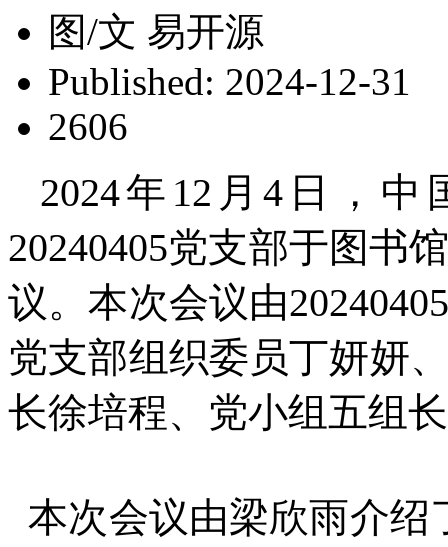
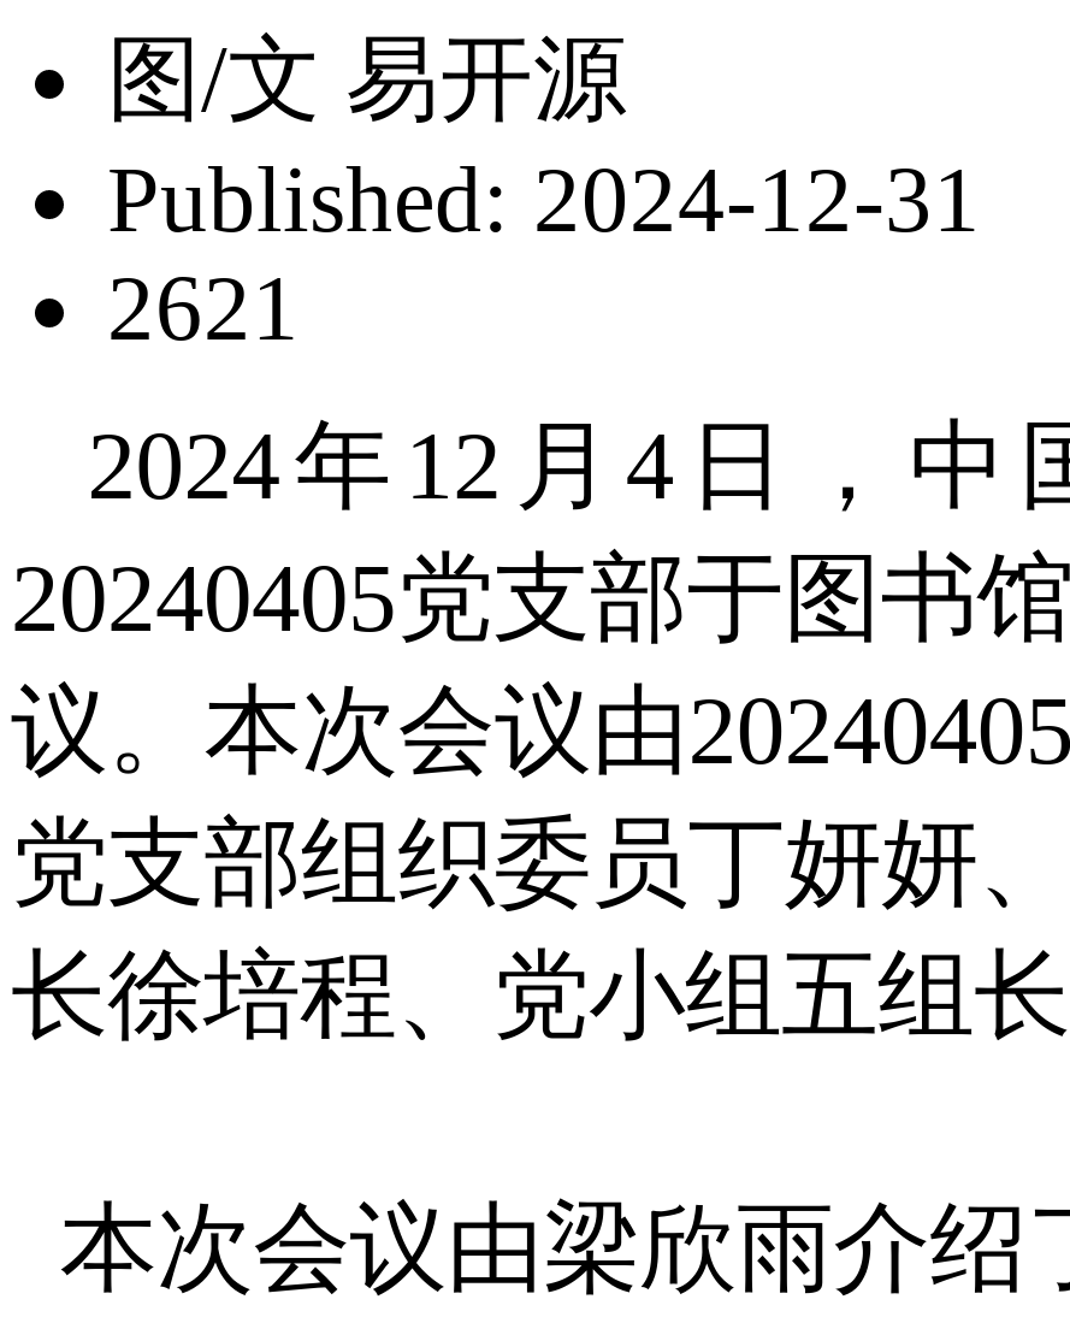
- 2606
+ 2621
